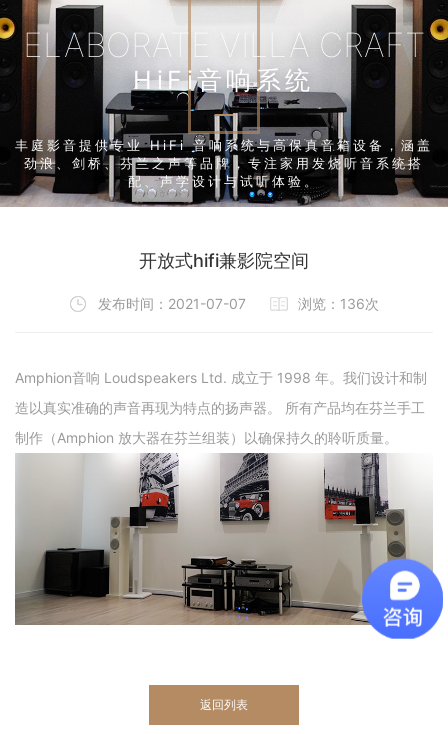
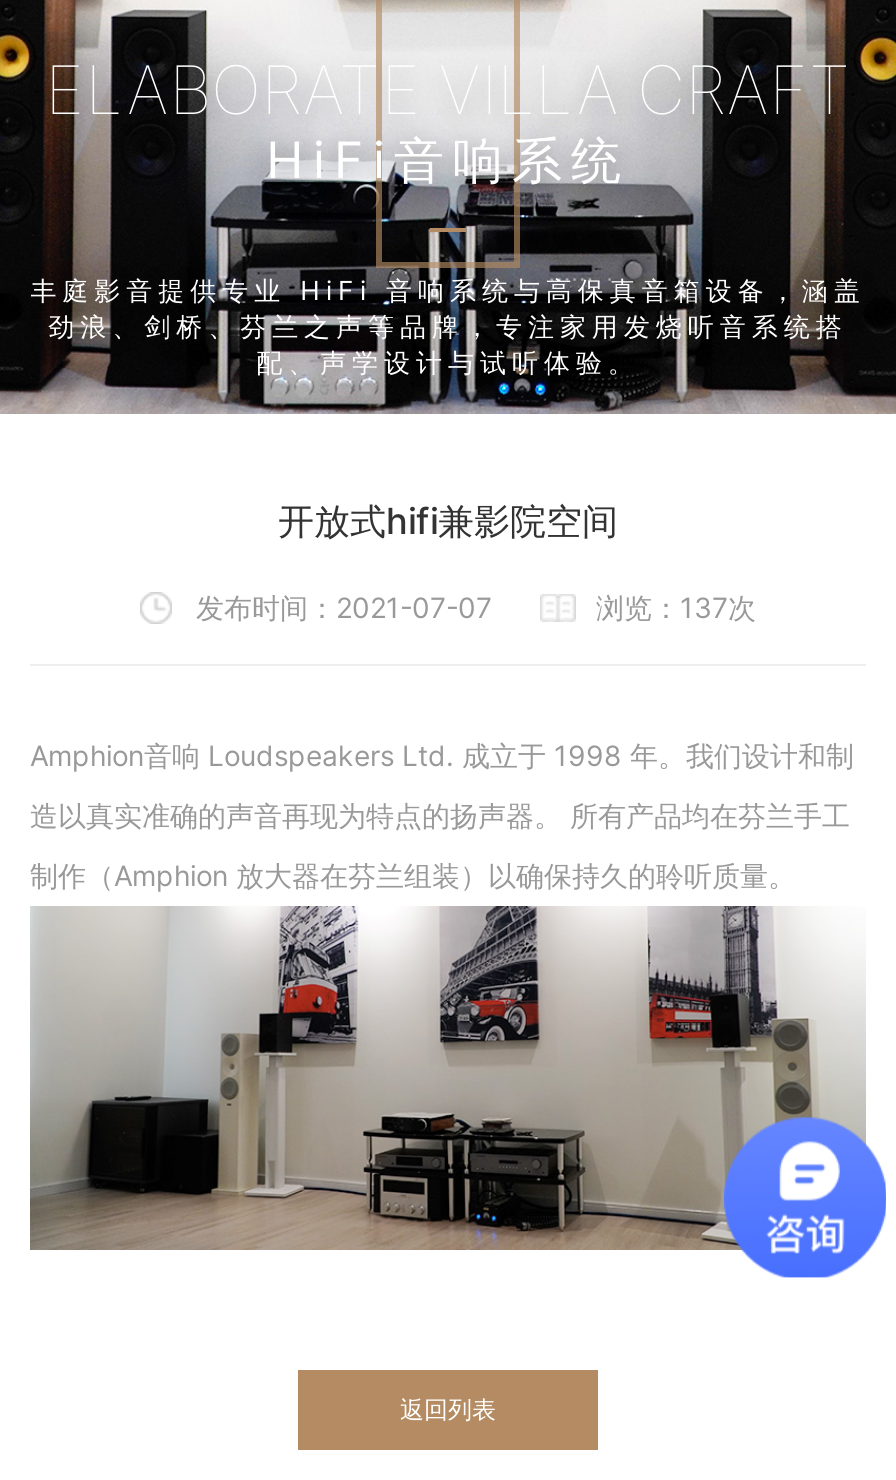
- 浏览：136次
+ 浏览：137次
